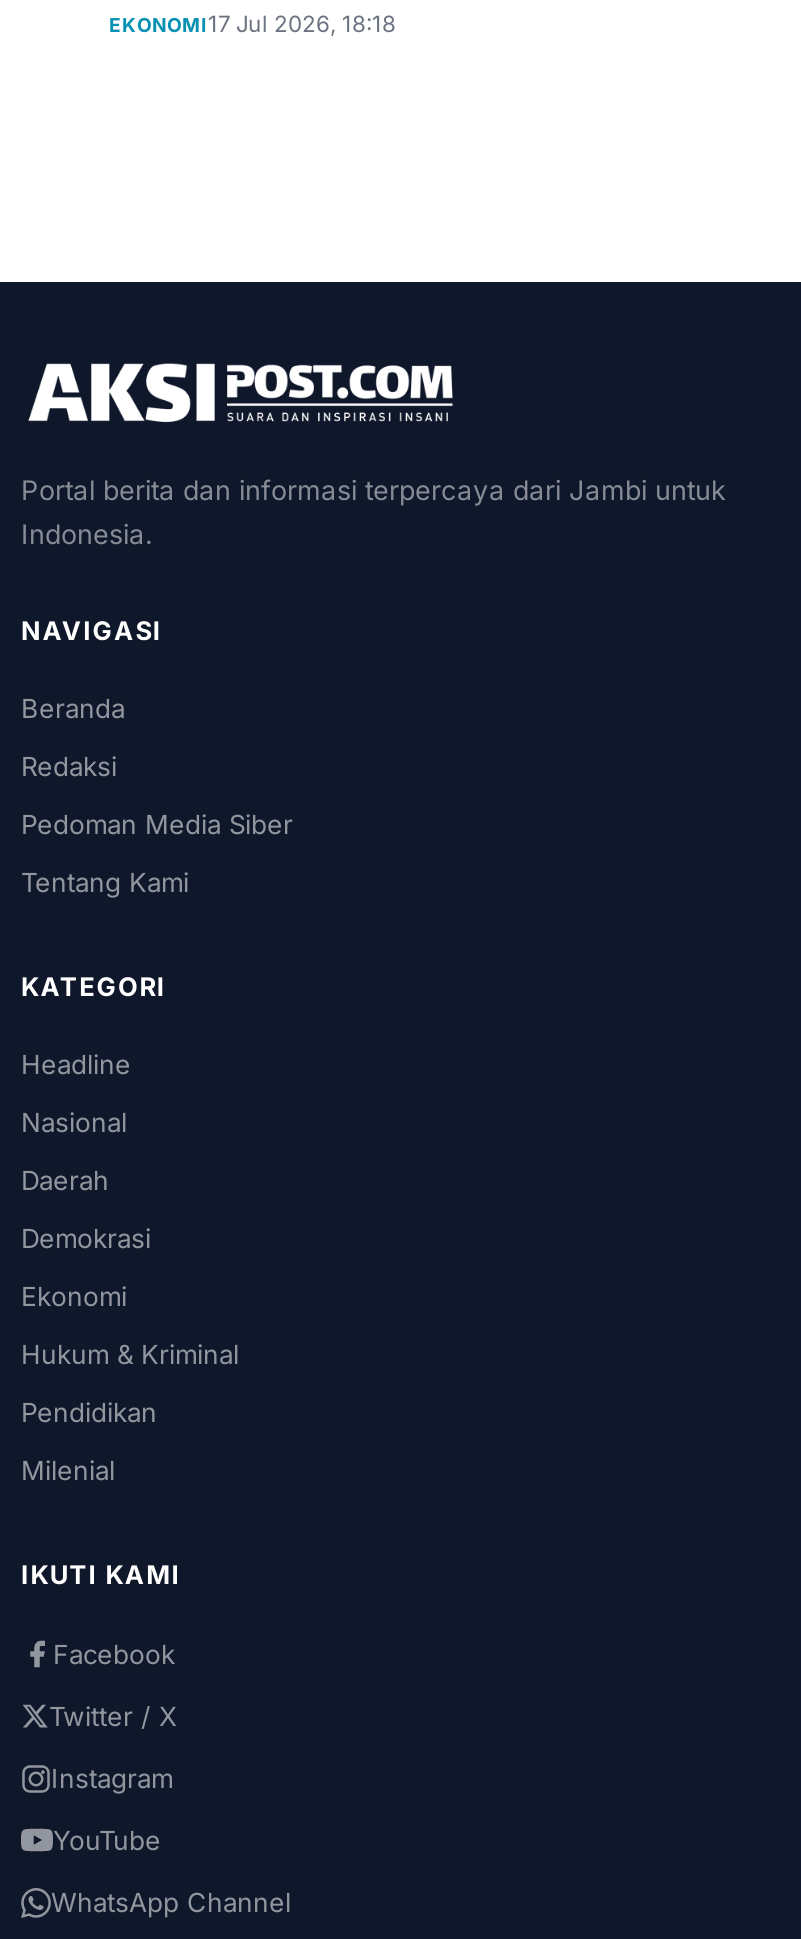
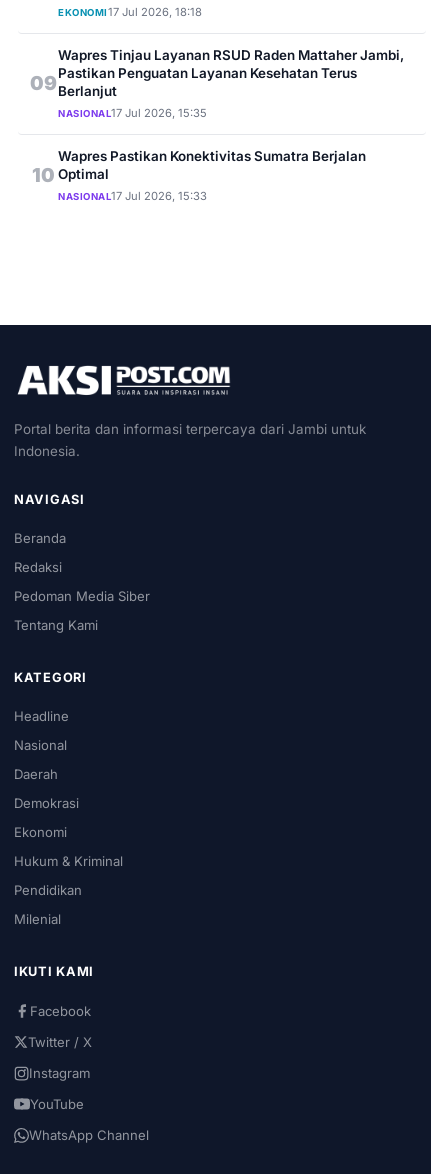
+ 09

+ Wapres Tinjau Layanan RSUD Raden Mattaher Jambi,
+ Pastikan Penguatan Layanan Kesehatan Terus
+ Berlanjut
+ NASIONAL 17 Jul 2026, 15:35
+ 10

+ Wapres Pastikan Konektivitas Sumatra Berjalan
+ Optimal
+ NASIONAL 17 Jul 2026, 15:33
